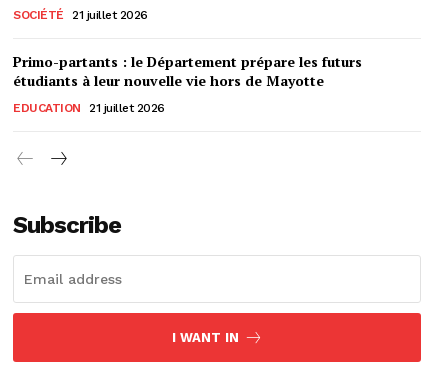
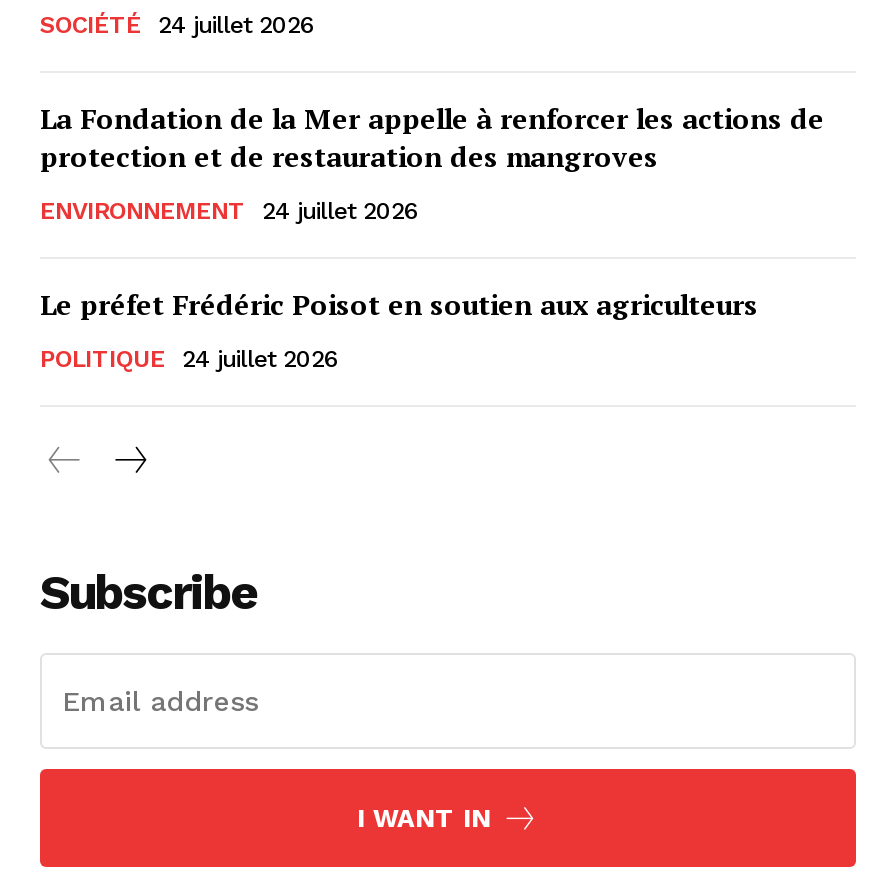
- 21 juillet 2026
- Primo-partants : le Département prépare les futurs
- étudiants à leur nouvelle vie hors de Mayotte
- EDUCATION
- 21 juillet 2026
+ 24 juillet 2026
+ La Fondation de la Mer appelle à renforcer les actions de
+ protection et de restauration des mangroves
+ ENVIRONNEMENT
+ 24 juillet 2026
+ Le préfet Frédéric Poisot en soutien aux agriculteurs
+ POLITIQUE
+ 24 juillet 2026
